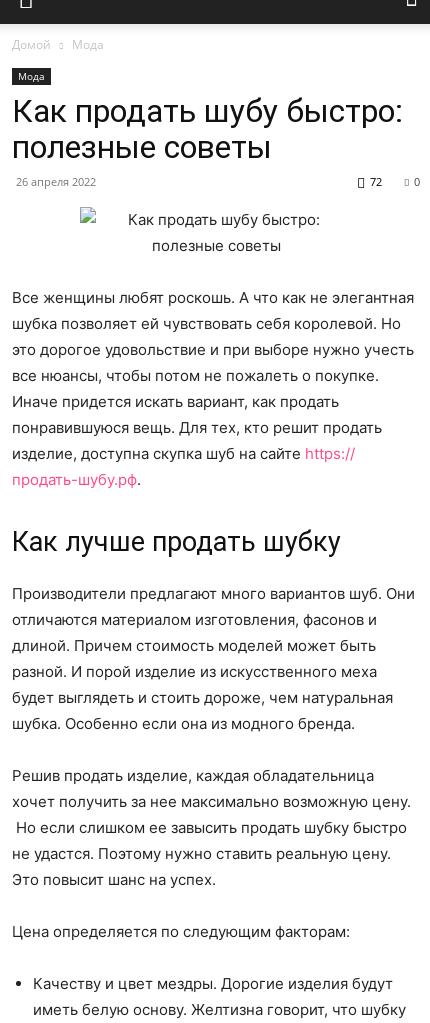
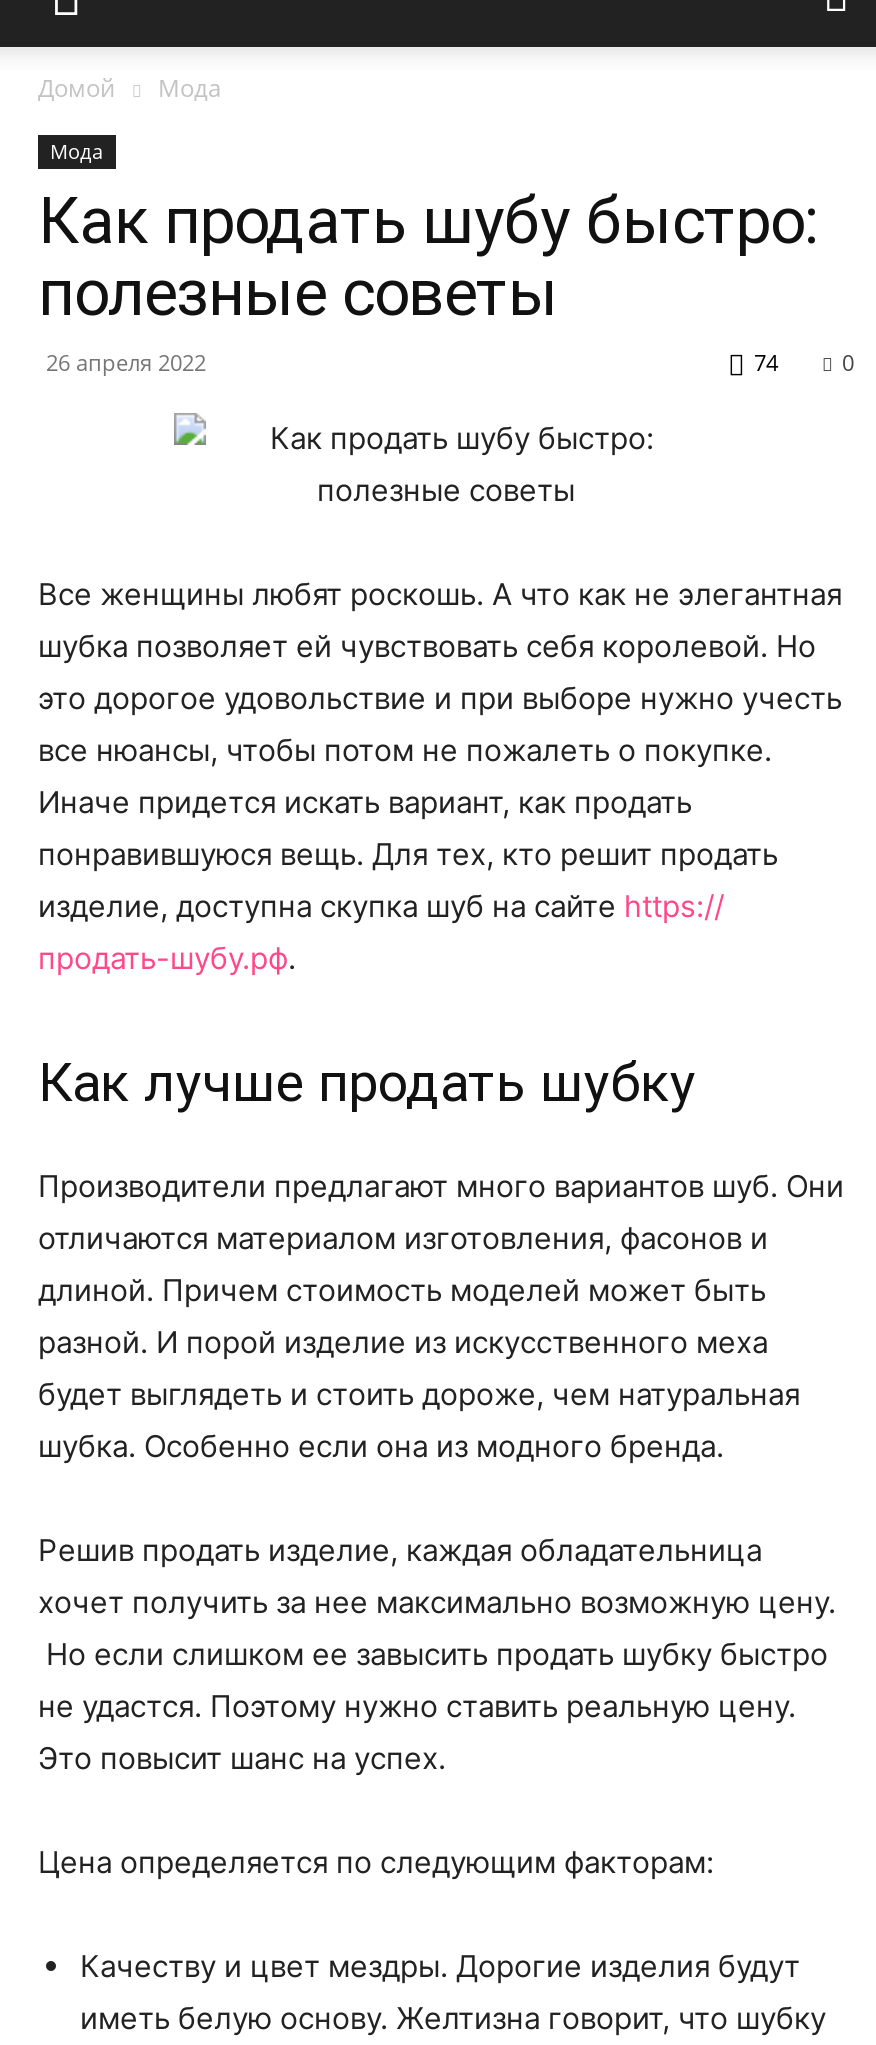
- 72
+ 74
